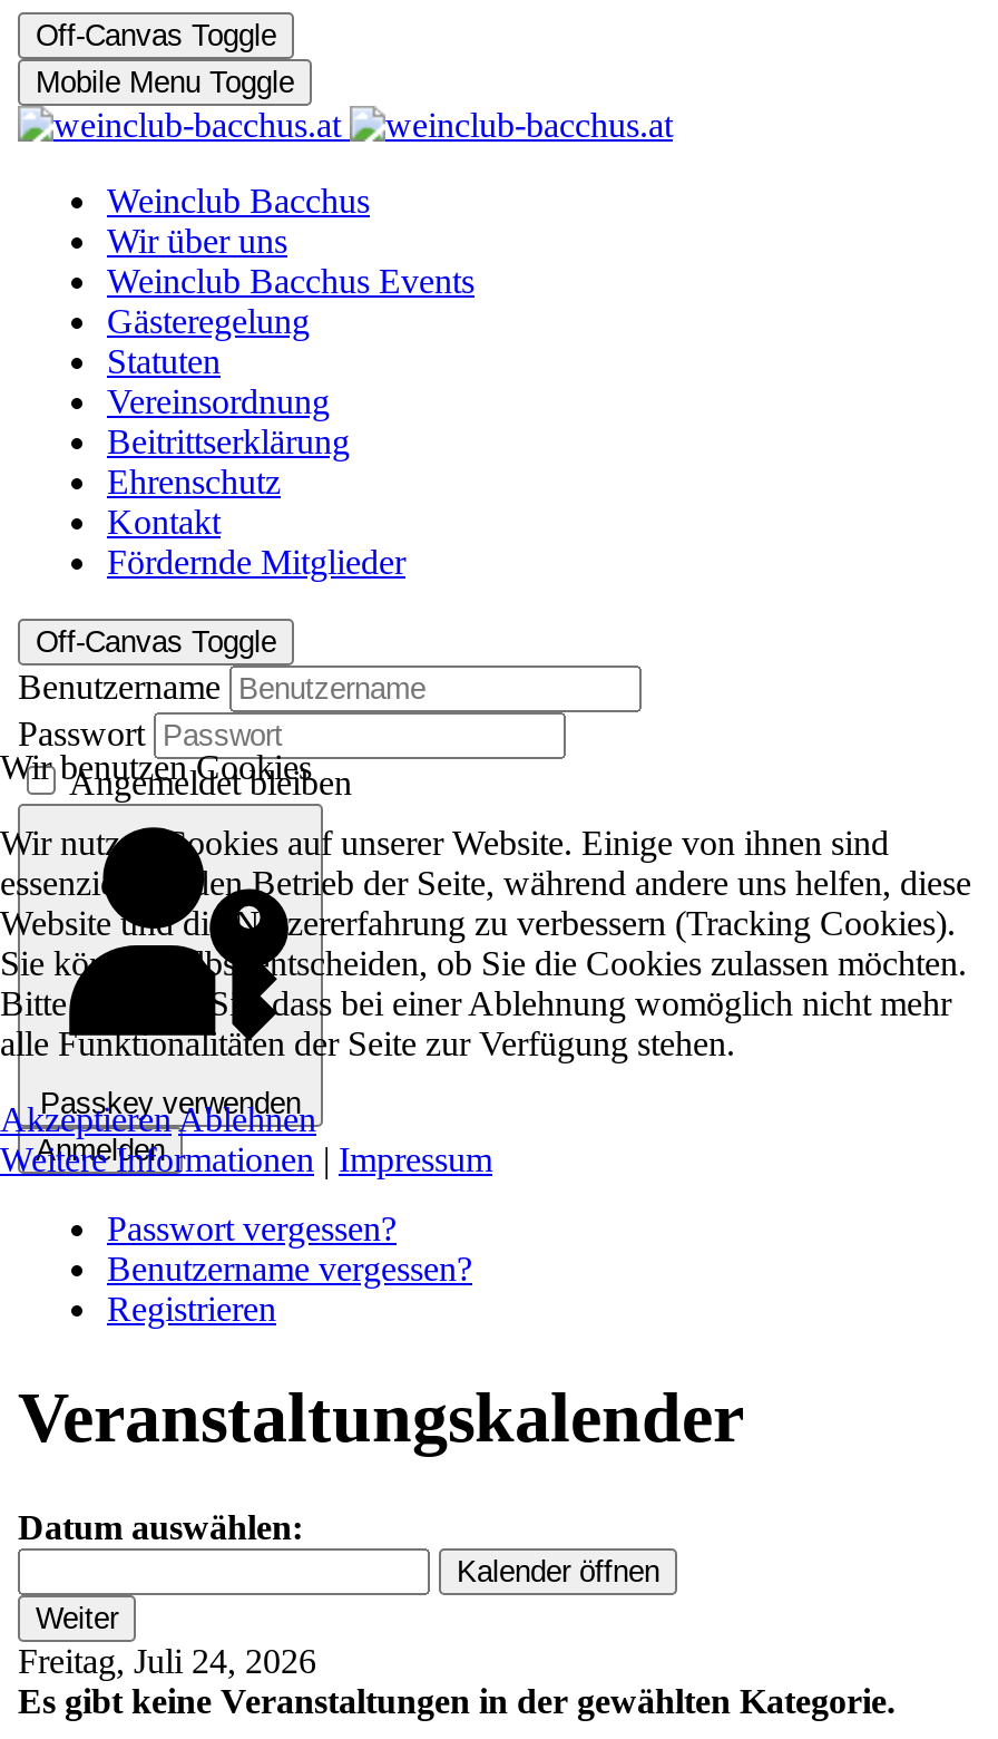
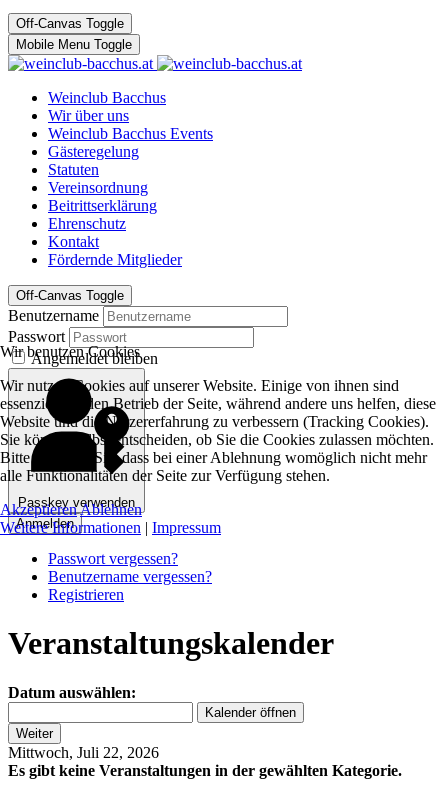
- Freitag, Juli 24, 2026
+ Mittwoch, Juli 22, 2026
